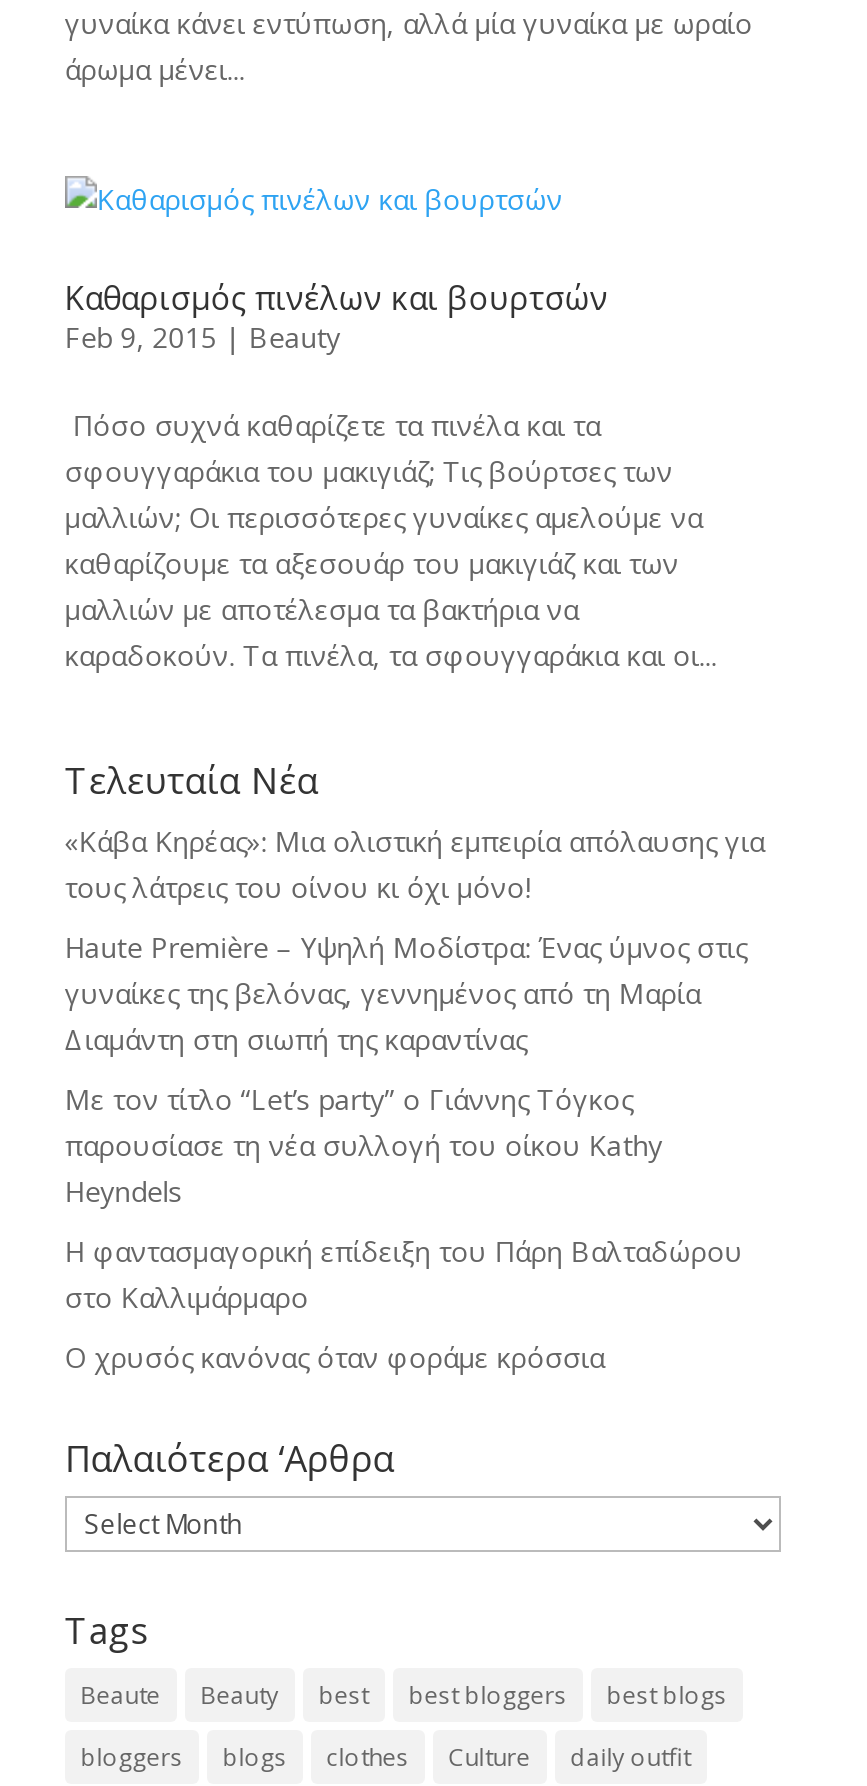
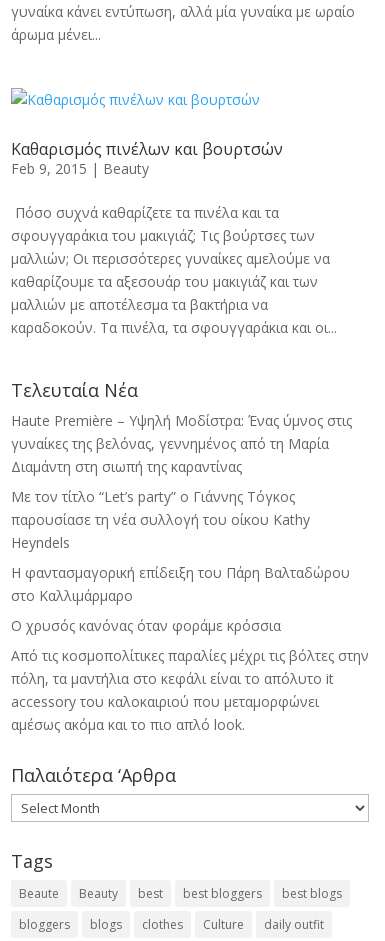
- «Κάβα Κηρέας»: Μια ολιστική εμπειρία απόλαυσης για
- τους λάτρεις του οίνου κι όχι μόνο!

moved up: Haute Première – Υψηλή Μοδίστρα: Ένας ύμνος στις | γυναίκες της βελόνας, γεννημένος από τη Μαρία | Διαμάντη στη σιωπή της καραντίνας | ... | στο Καλλιμάρμαρο | Ο χρυσός κανόνας όταν φοράμε κρόσσια

+ Από τις κοσμοπολίτικες παραλίες μέχρι τις βόλτες στην
+ πόλη, τα μαντήλια στο κεφάλι είναι το απόλυτο it
+ accessory του καλοκαιριού που μεταμορφώνει
+ αμέσως ακόμα και το πιο απλό look.
